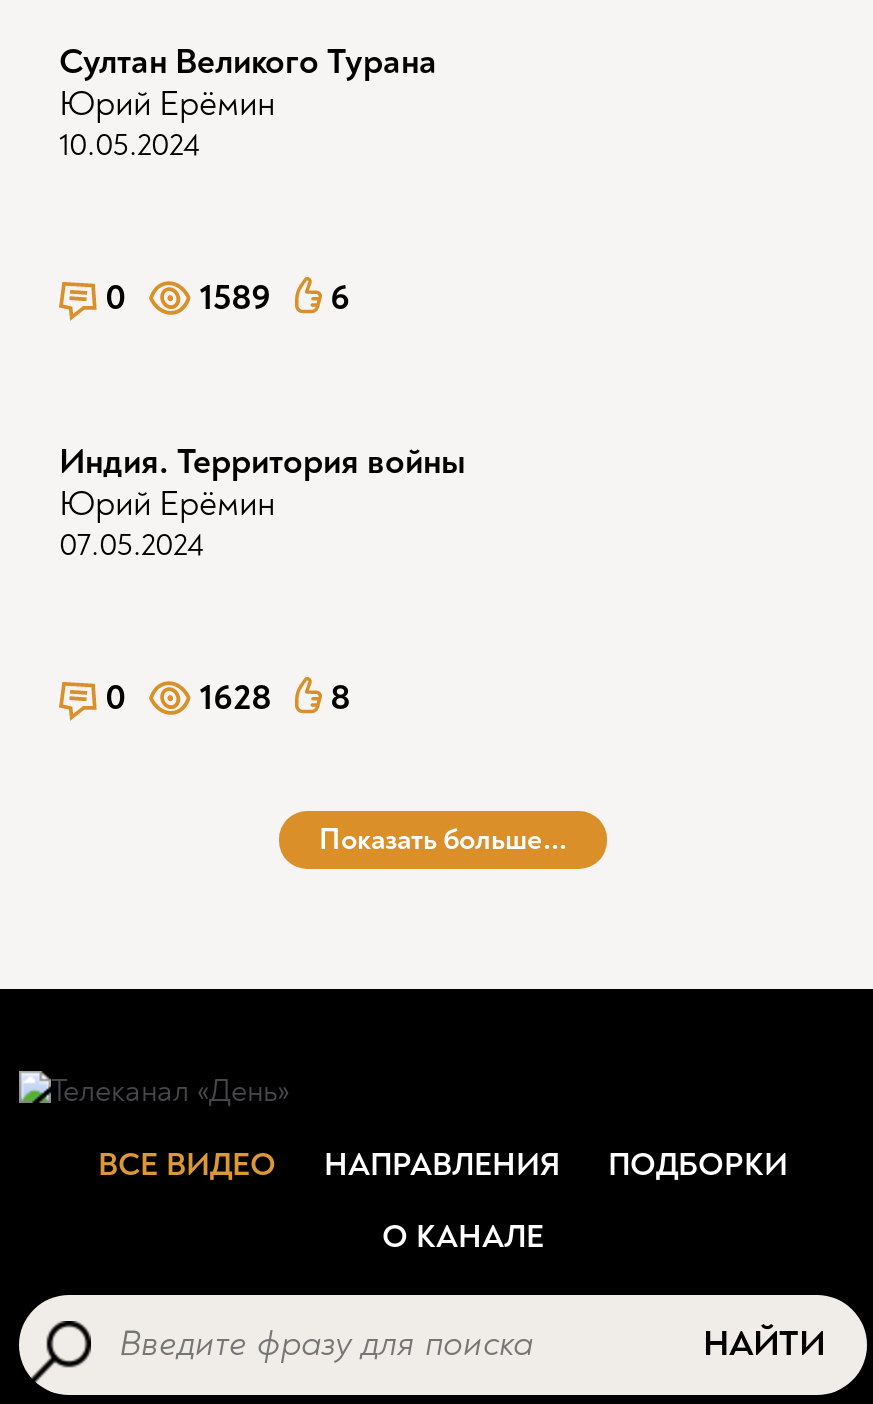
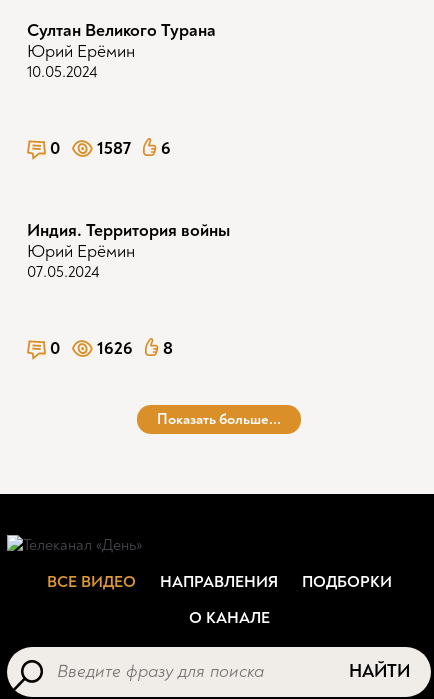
- 0 1589 6
+ 0 1587 6

- 0 1628 8
+ 0 1626 8
